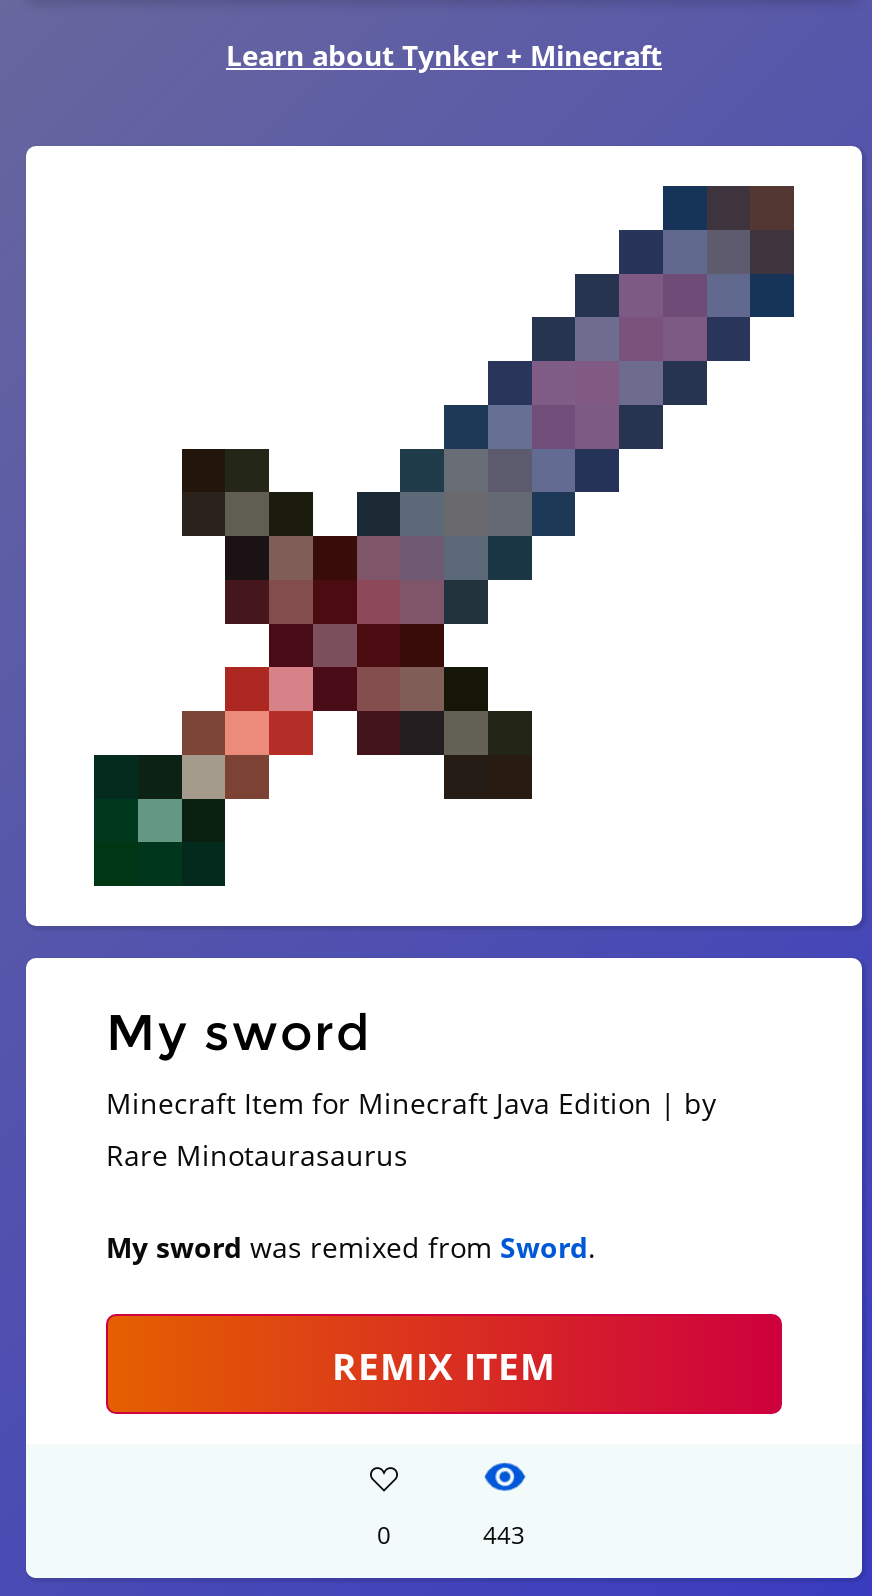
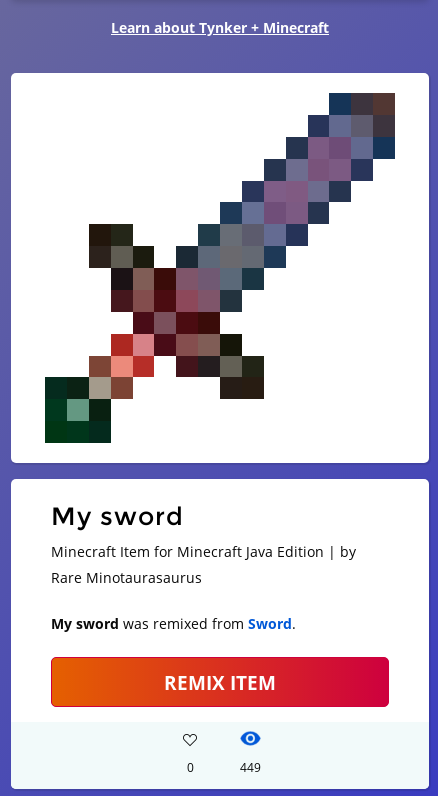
- 443
+ 449
